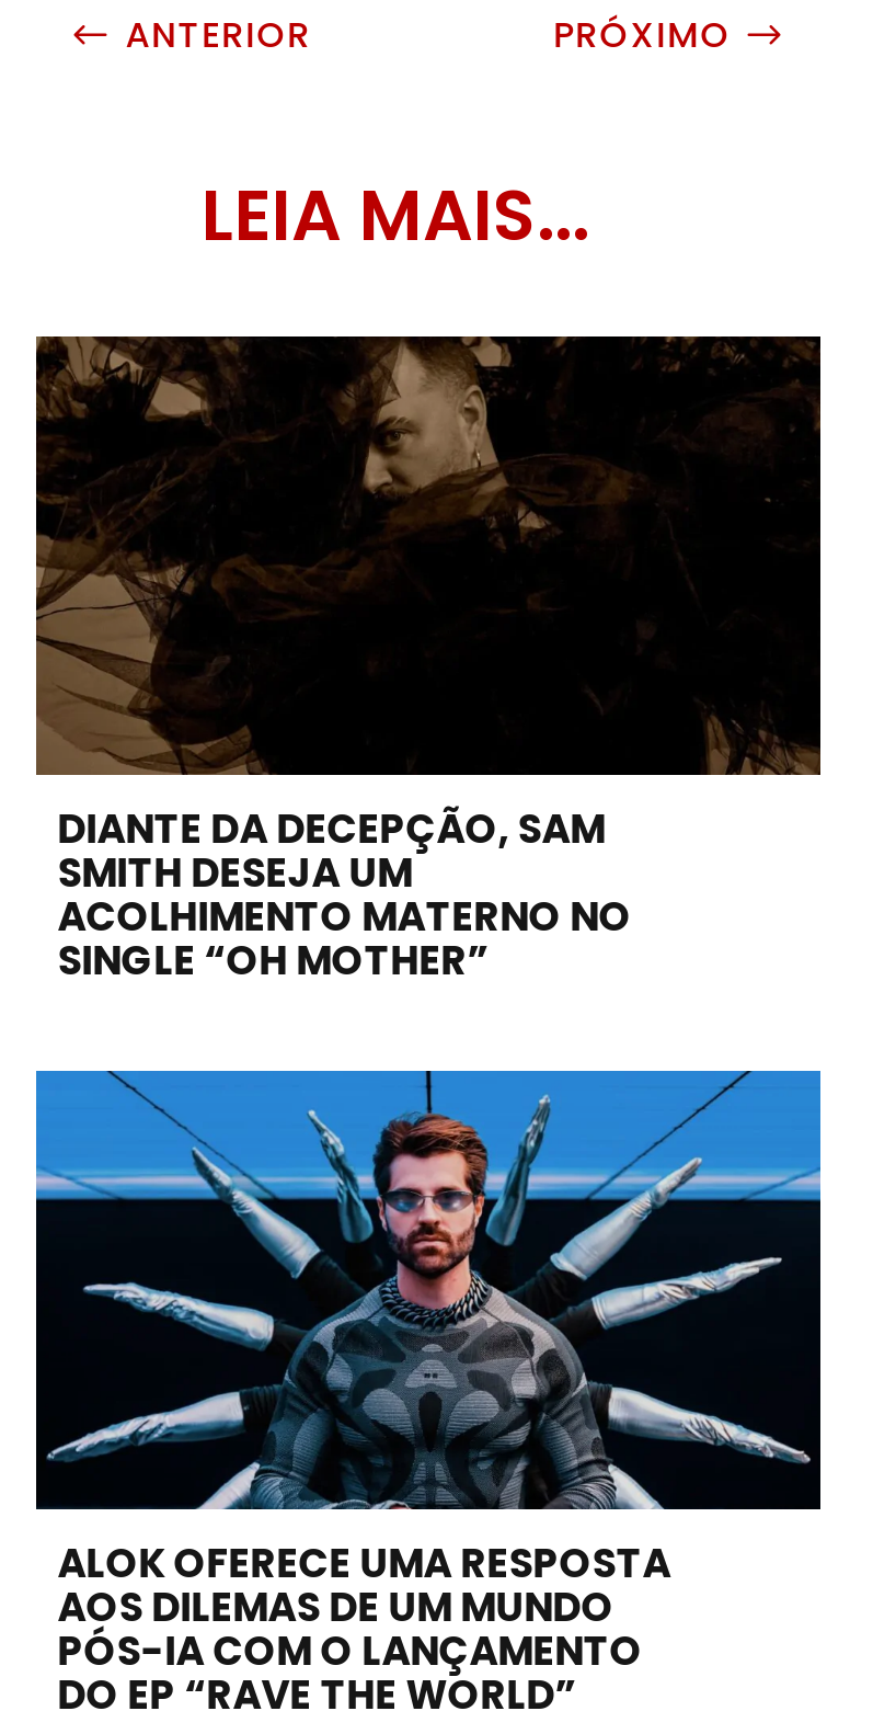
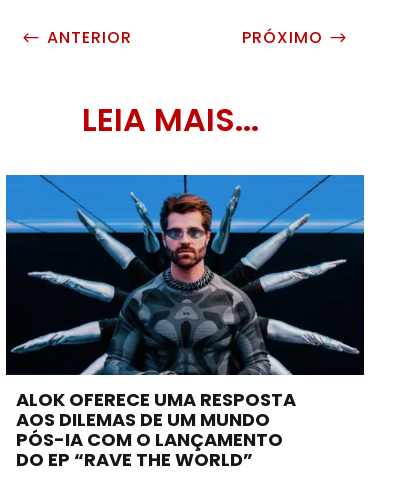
- [image]
- DIANTE DA DECEPÇÃO, SAM
- SMITH DESEJA UM
- ACOLHIMENTO MATERNO NO
- SINGLE “OH MOTHER”
